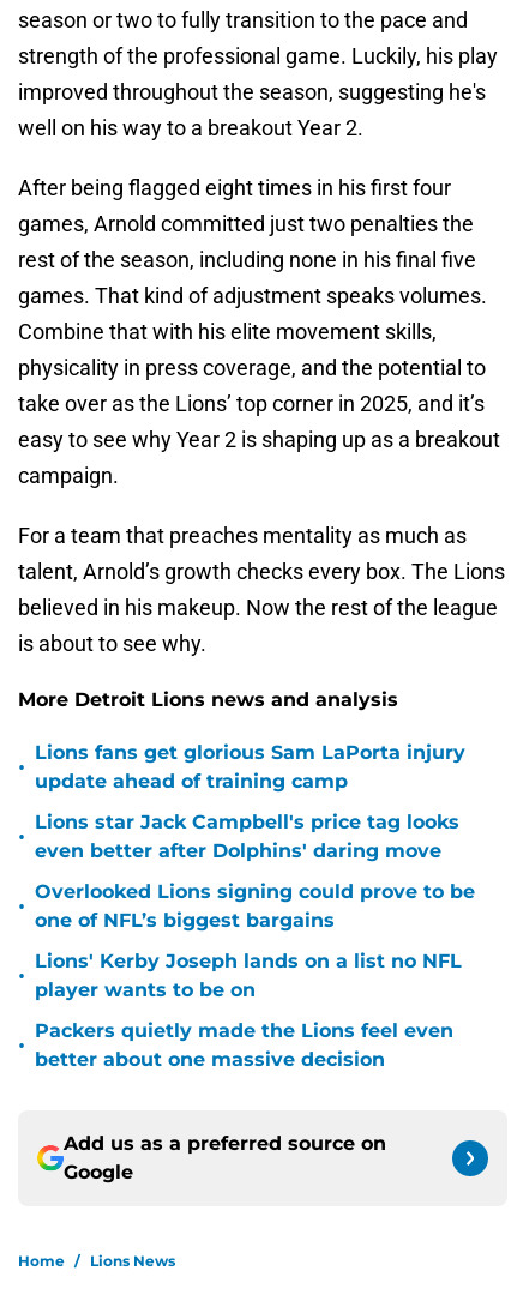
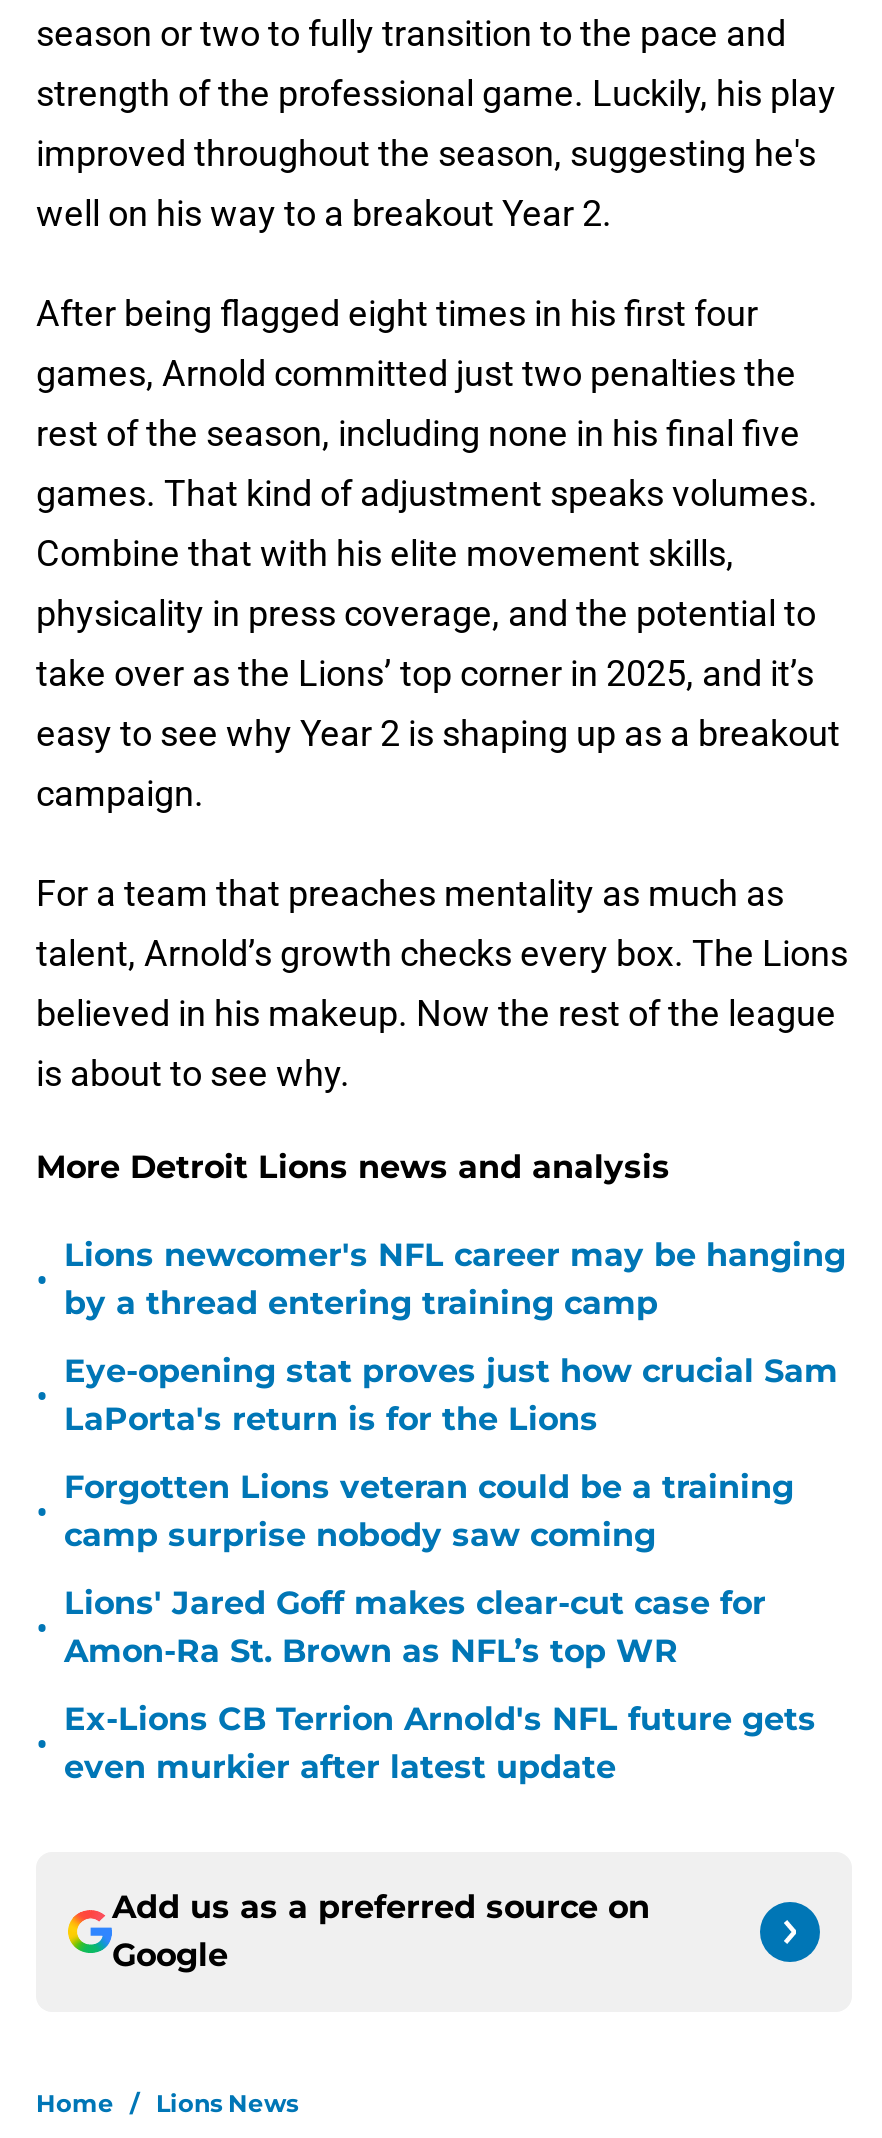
- Lions fans get glorious Sam LaPorta injury
- update ahead of training camp
+ Lions newcomer's NFL career may be hanging
+ by a thread entering training camp

- Lions star Jack Campbell's price tag looks
- even better after Dolphins' daring move
+ Eye-opening stat proves just how crucial Sam
+ LaPorta's return is for the Lions

- Overlooked Lions signing could prove to be
- one of NFL’s biggest bargains
+ Forgotten Lions veteran could be a training
+ camp surprise nobody saw coming

- Lions' Kerby Joseph lands on a list no NFL
- player wants to be on
+ Lions' Jared Goff makes clear-cut case for
+ Amon-Ra St. Brown as NFL’s top WR

- Packers quietly made the Lions feel even
- better about one massive decision
+ Ex-Lions CB Terrion Arnold's NFL future gets
+ even murkier after latest update
